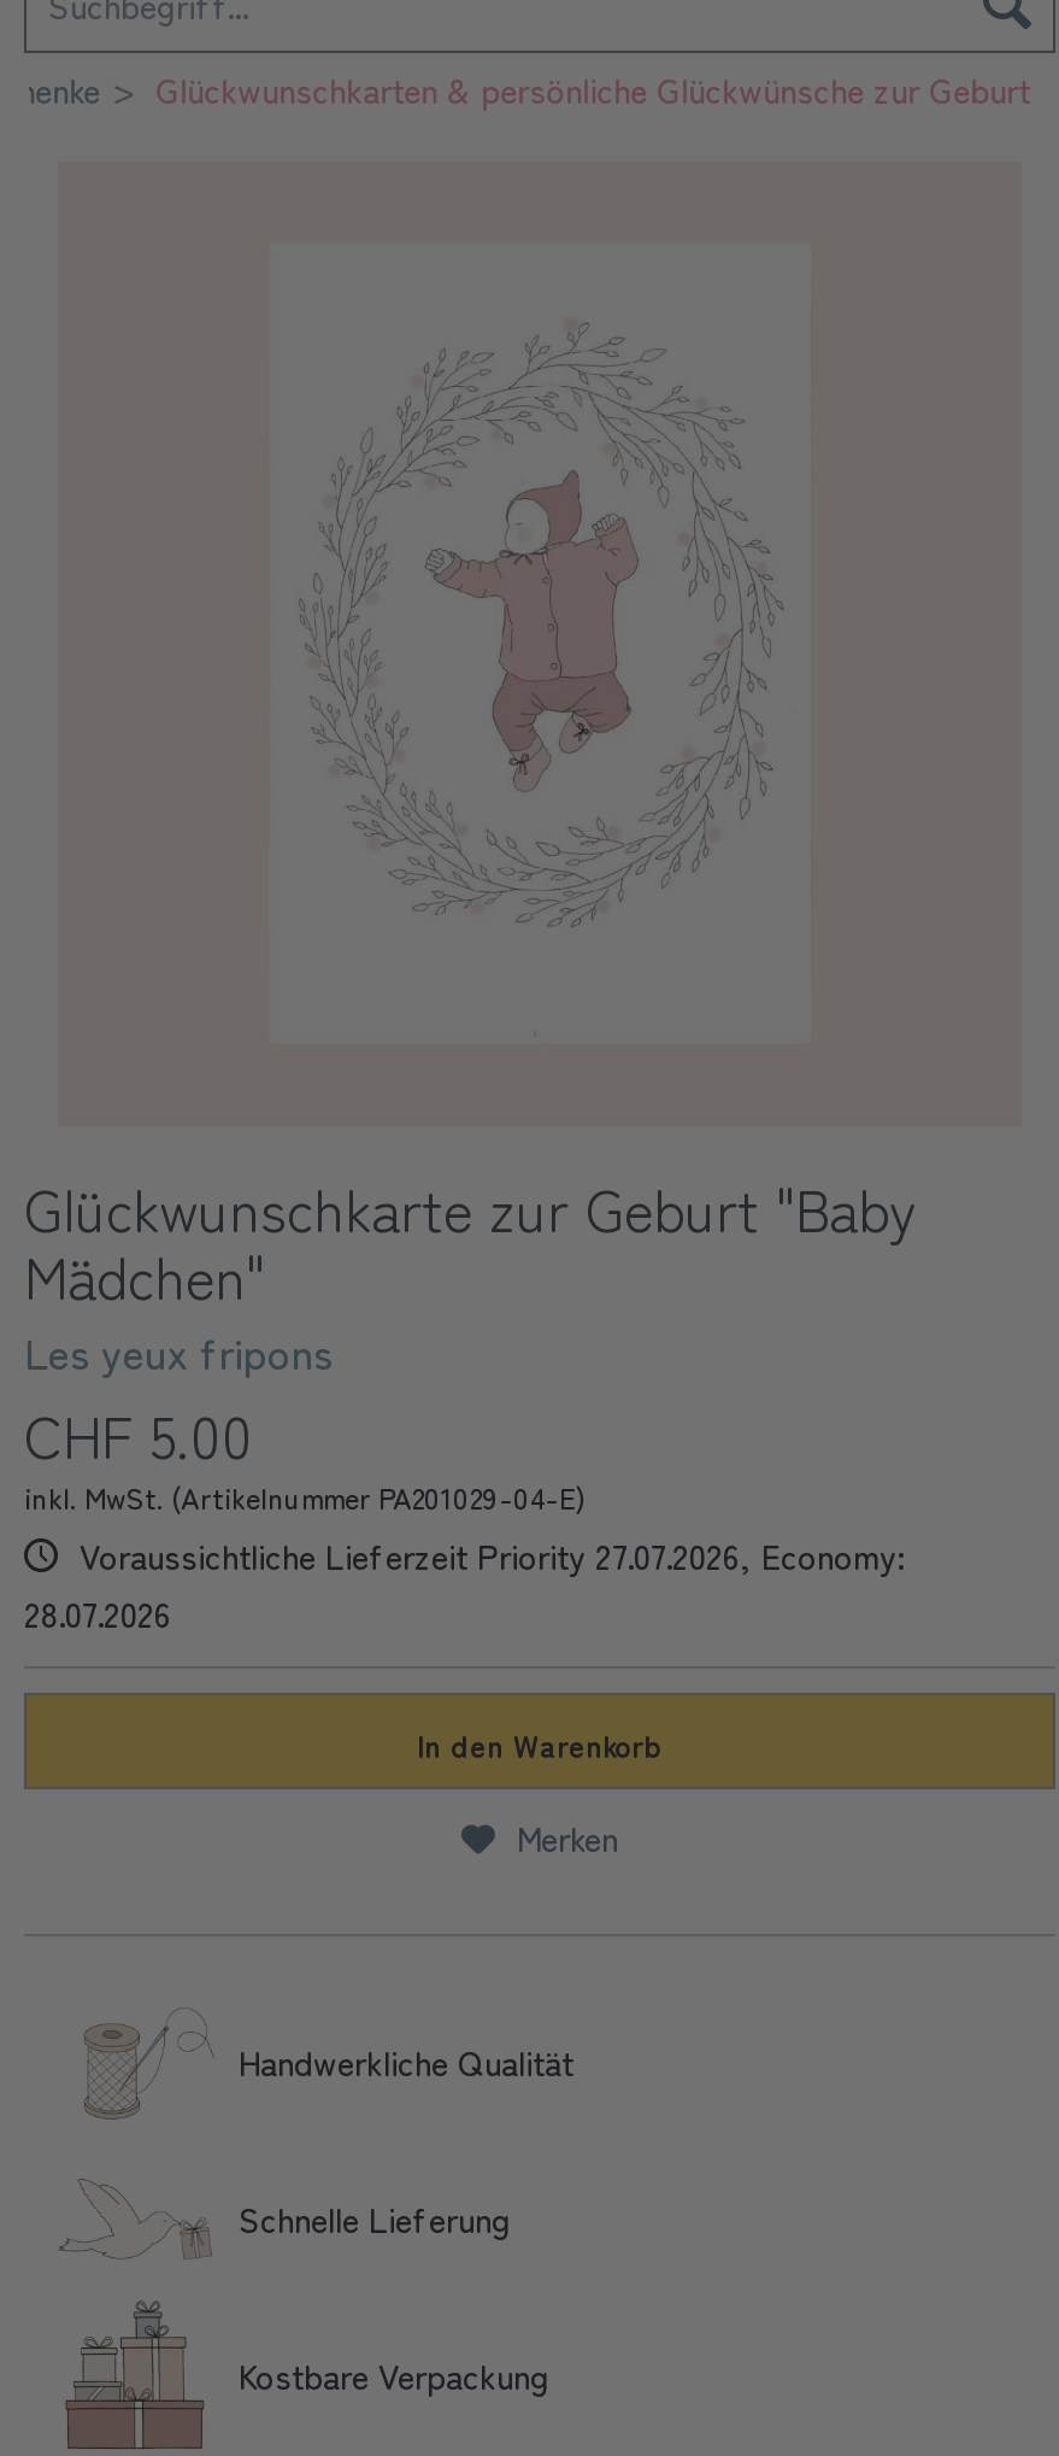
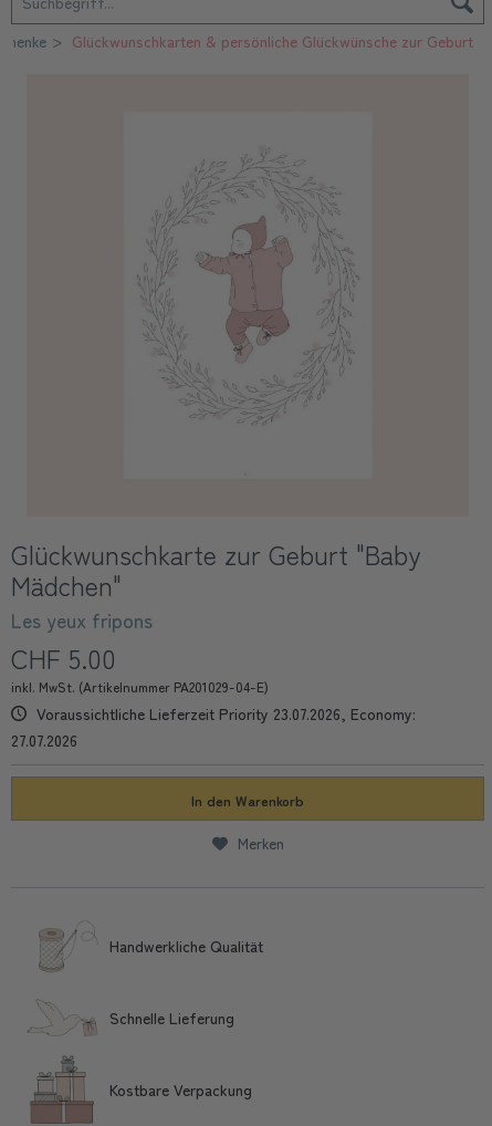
- Voraussichtliche Lieferzeit Priority 27.07.2026, Economy:
+ Voraussichtliche Lieferzeit Priority 23.07.2026, Economy:

- 28.07.2026
+ 27.07.2026
